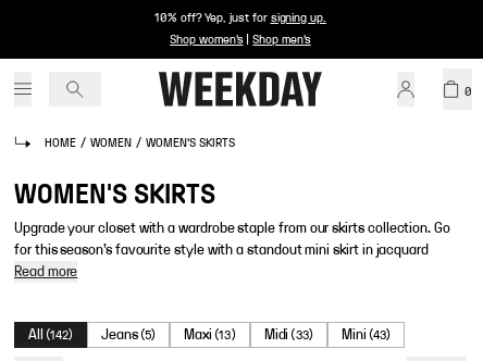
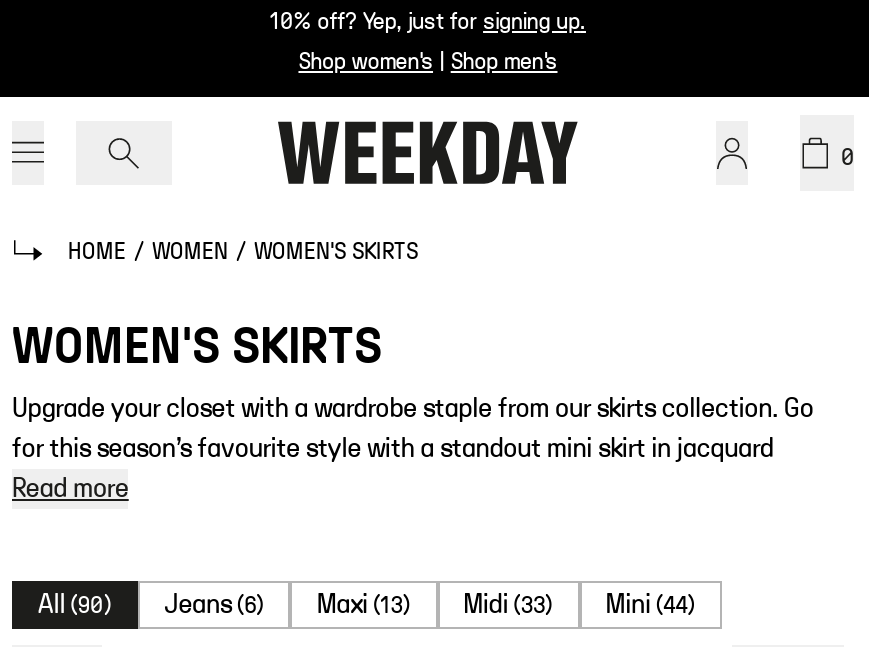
- All (142)
+ All (90)

- Jeans (5)
+ Jeans (6)

- Mini (43)
+ Mini (44)
